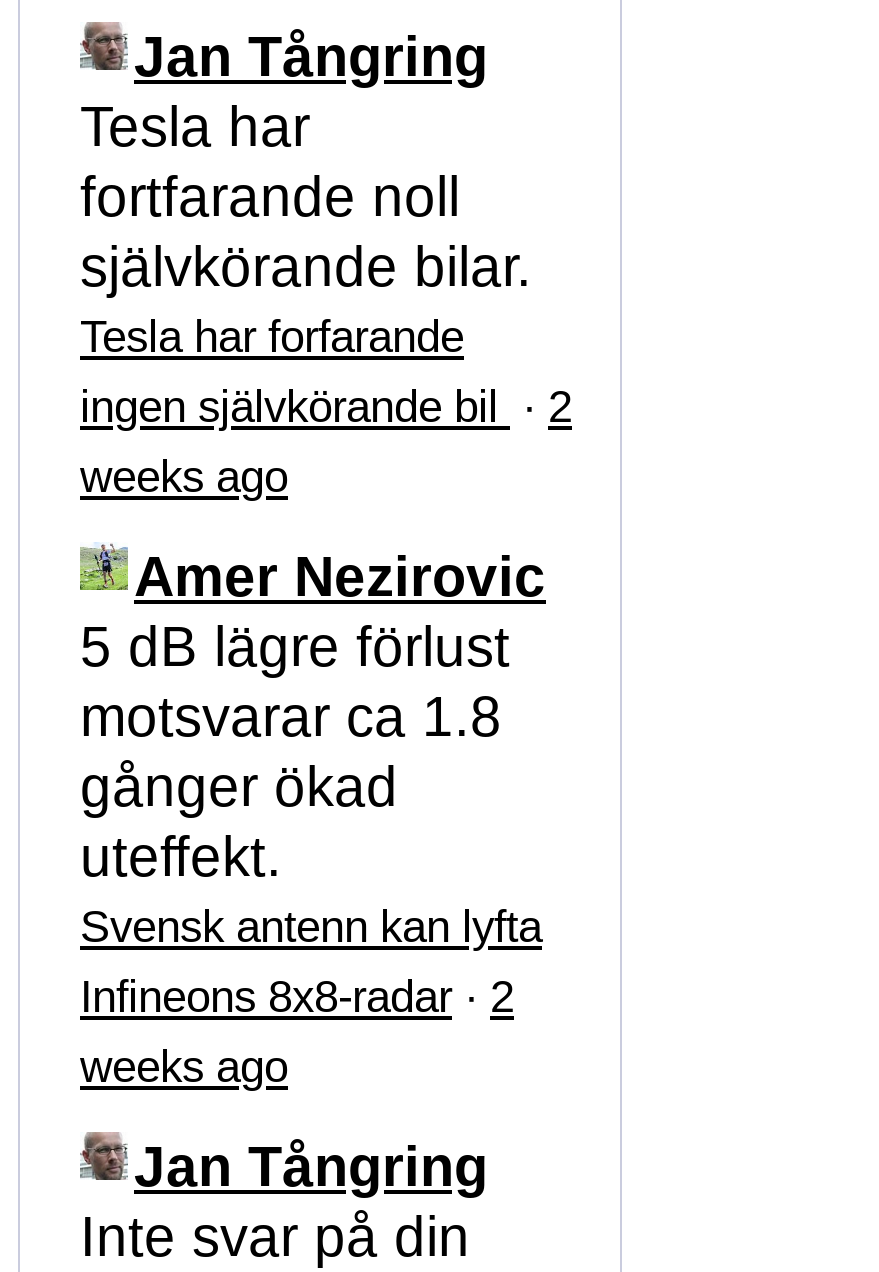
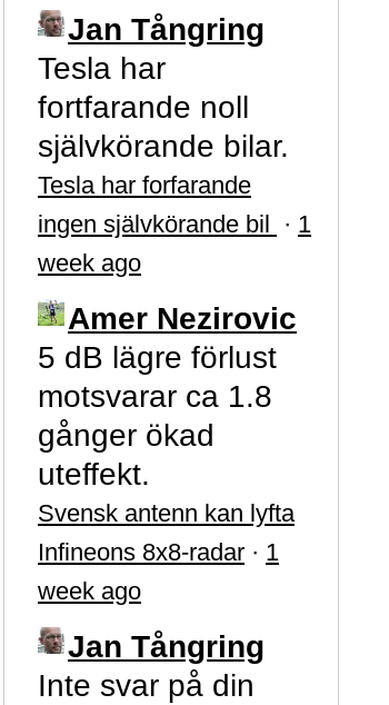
- ingen självkörande bil · 2
+ ingen självkörande bil · 1

- weeks ago
+ week ago

- Infineons 8x8-radar · 2
+ Infineons 8x8-radar · 1

- weeks ago
+ week ago
